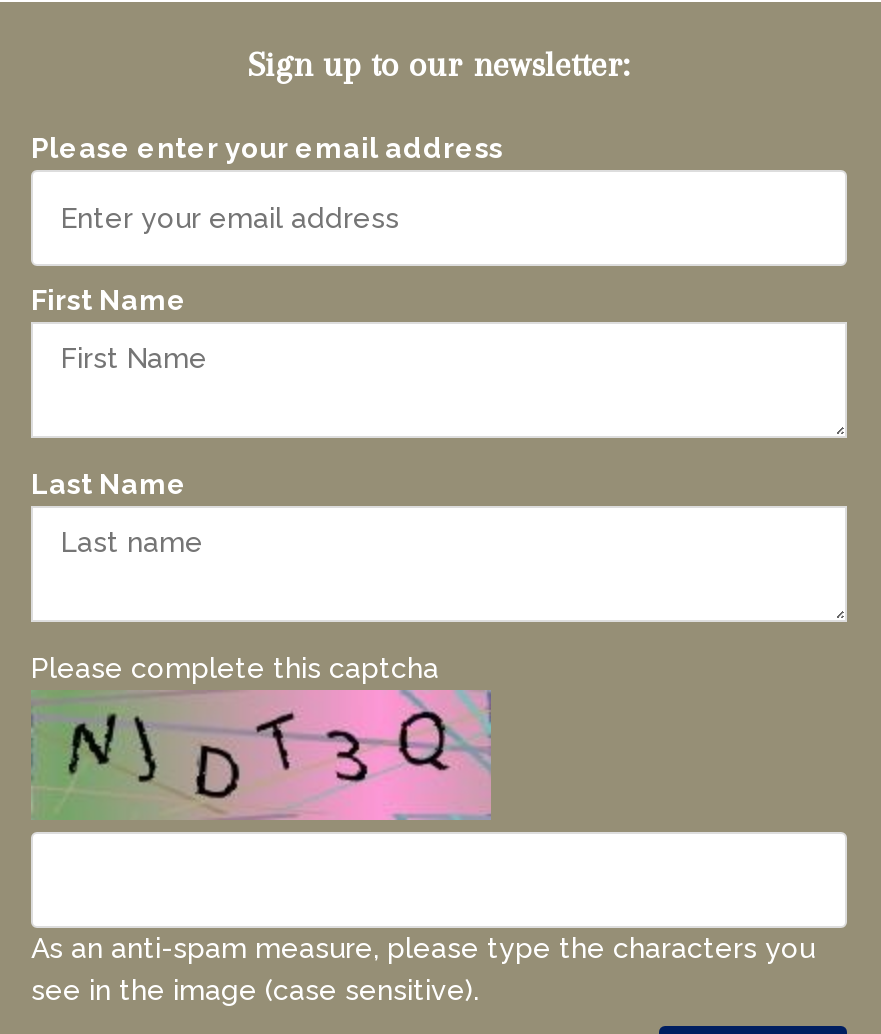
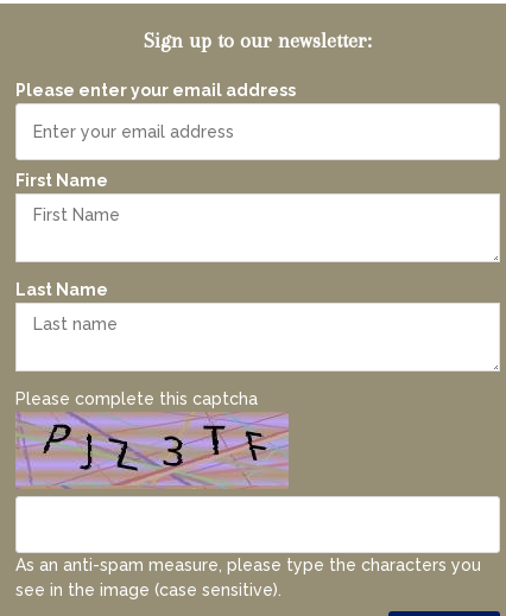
- [image]
+ [image]
